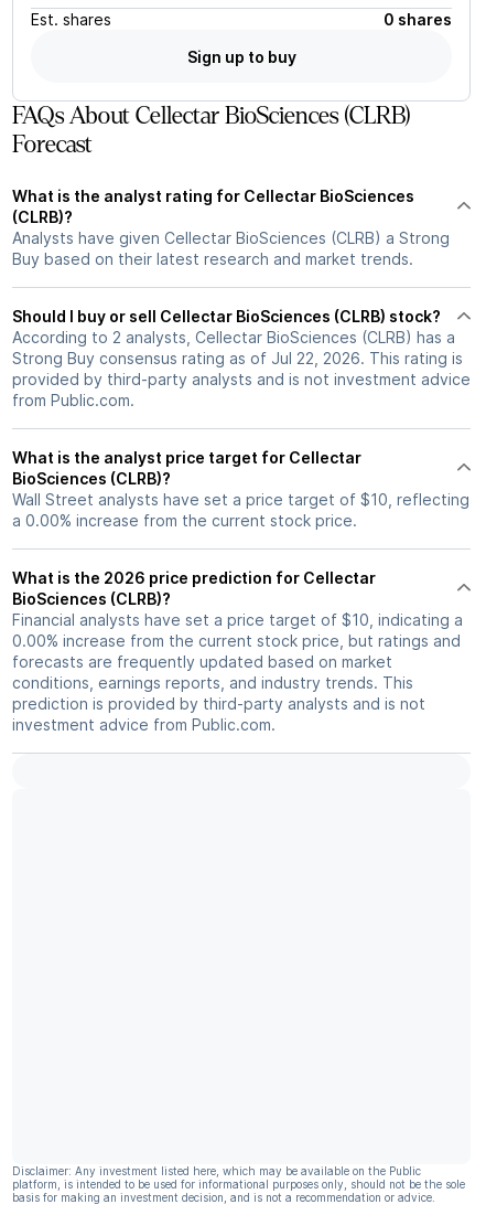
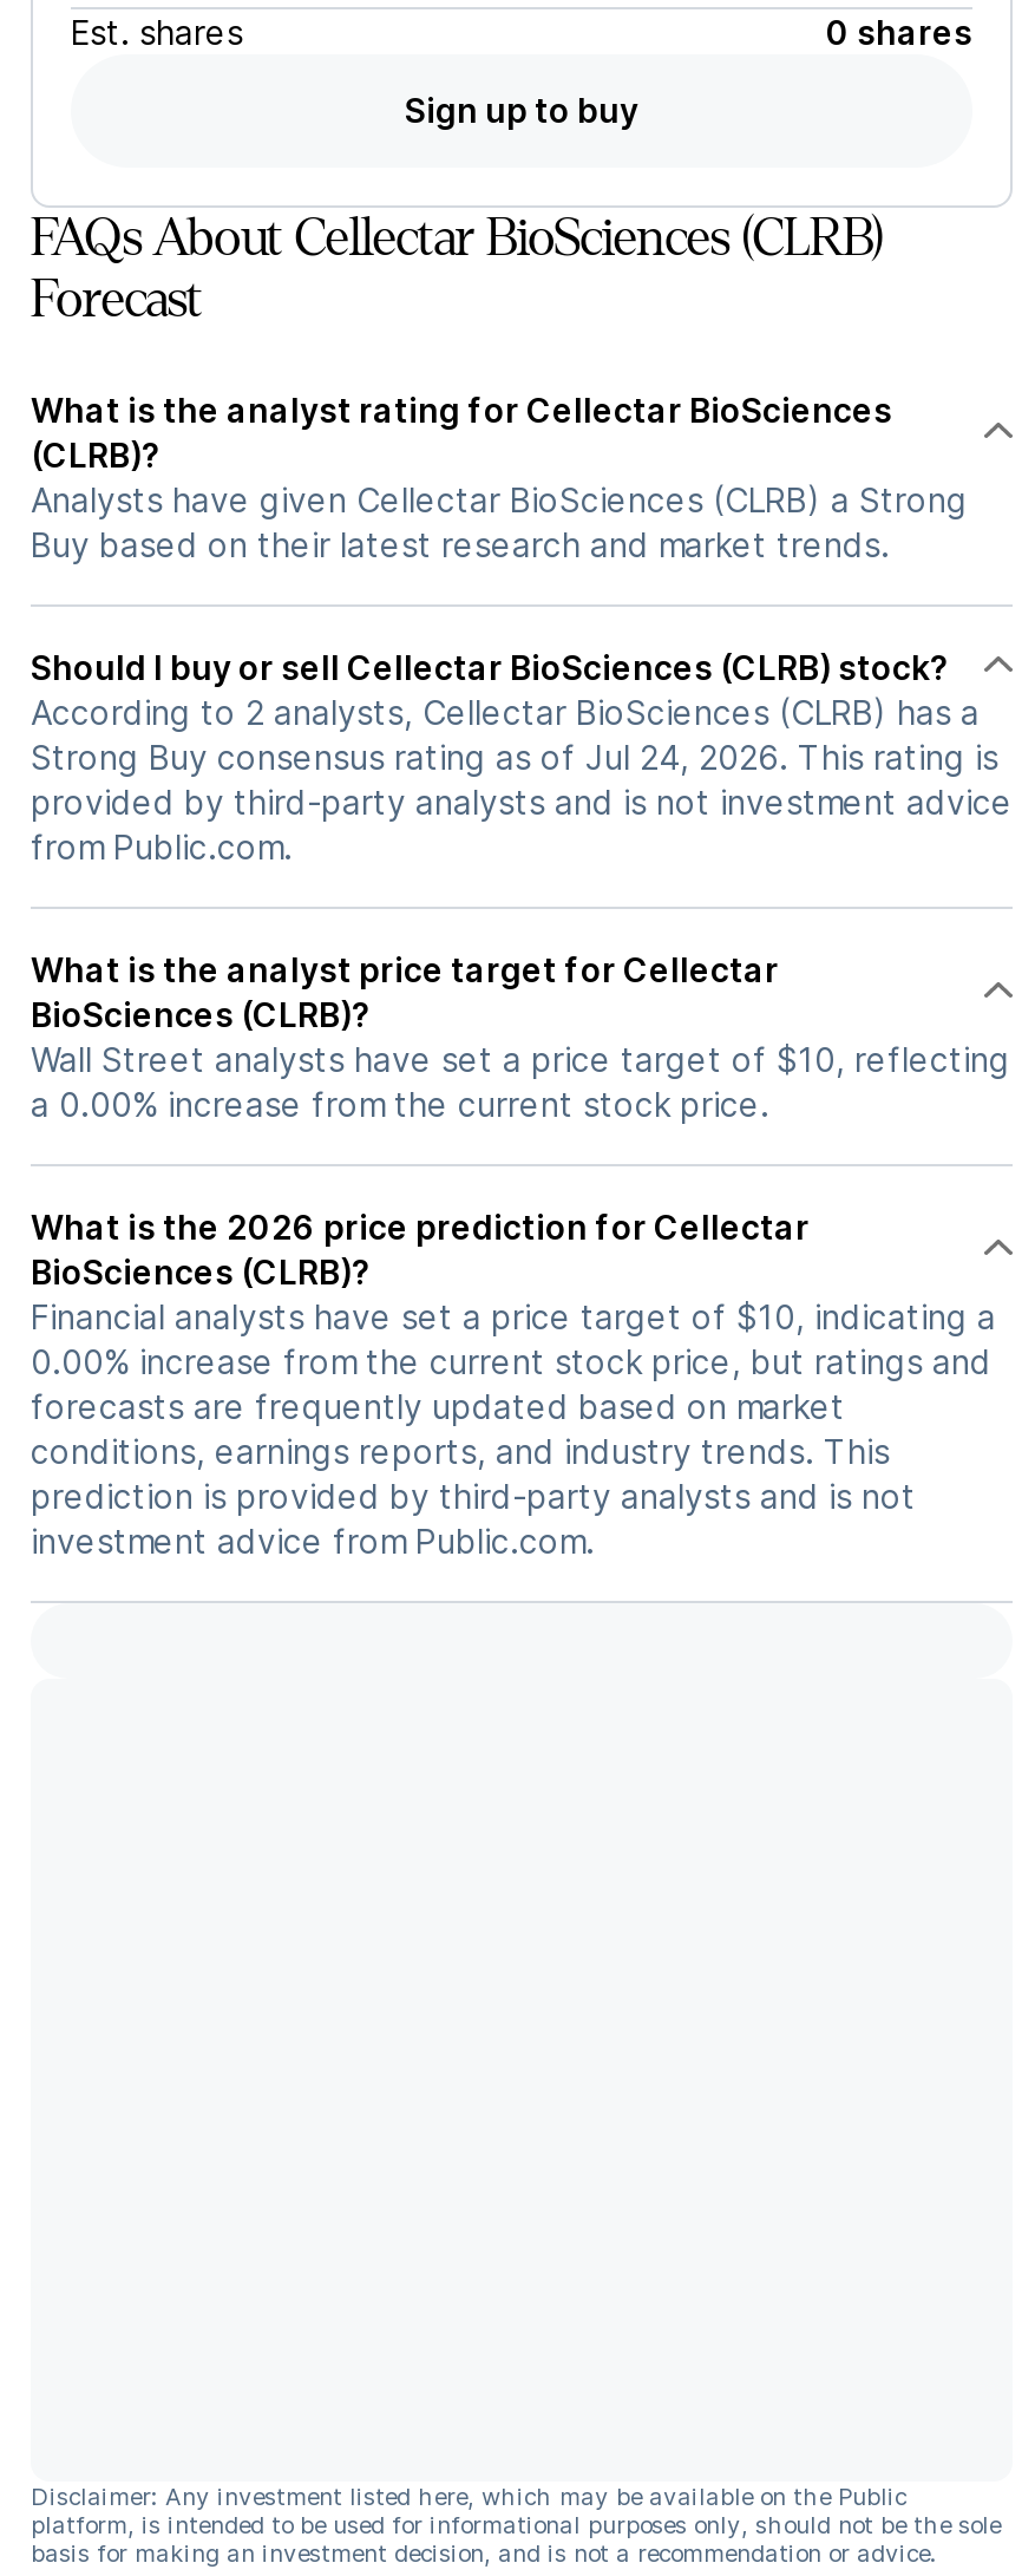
- Strong Buy consensus rating as of Jul 22, 2026. This rating is
+ Strong Buy consensus rating as of Jul 24, 2026. This rating is
